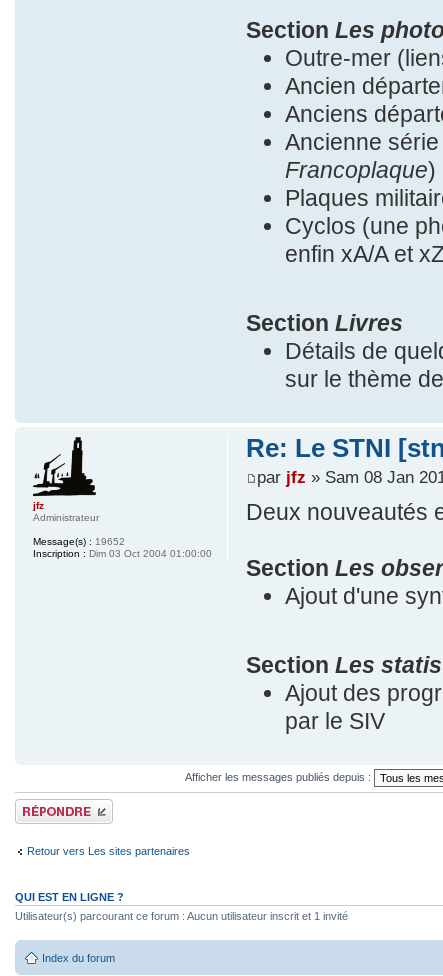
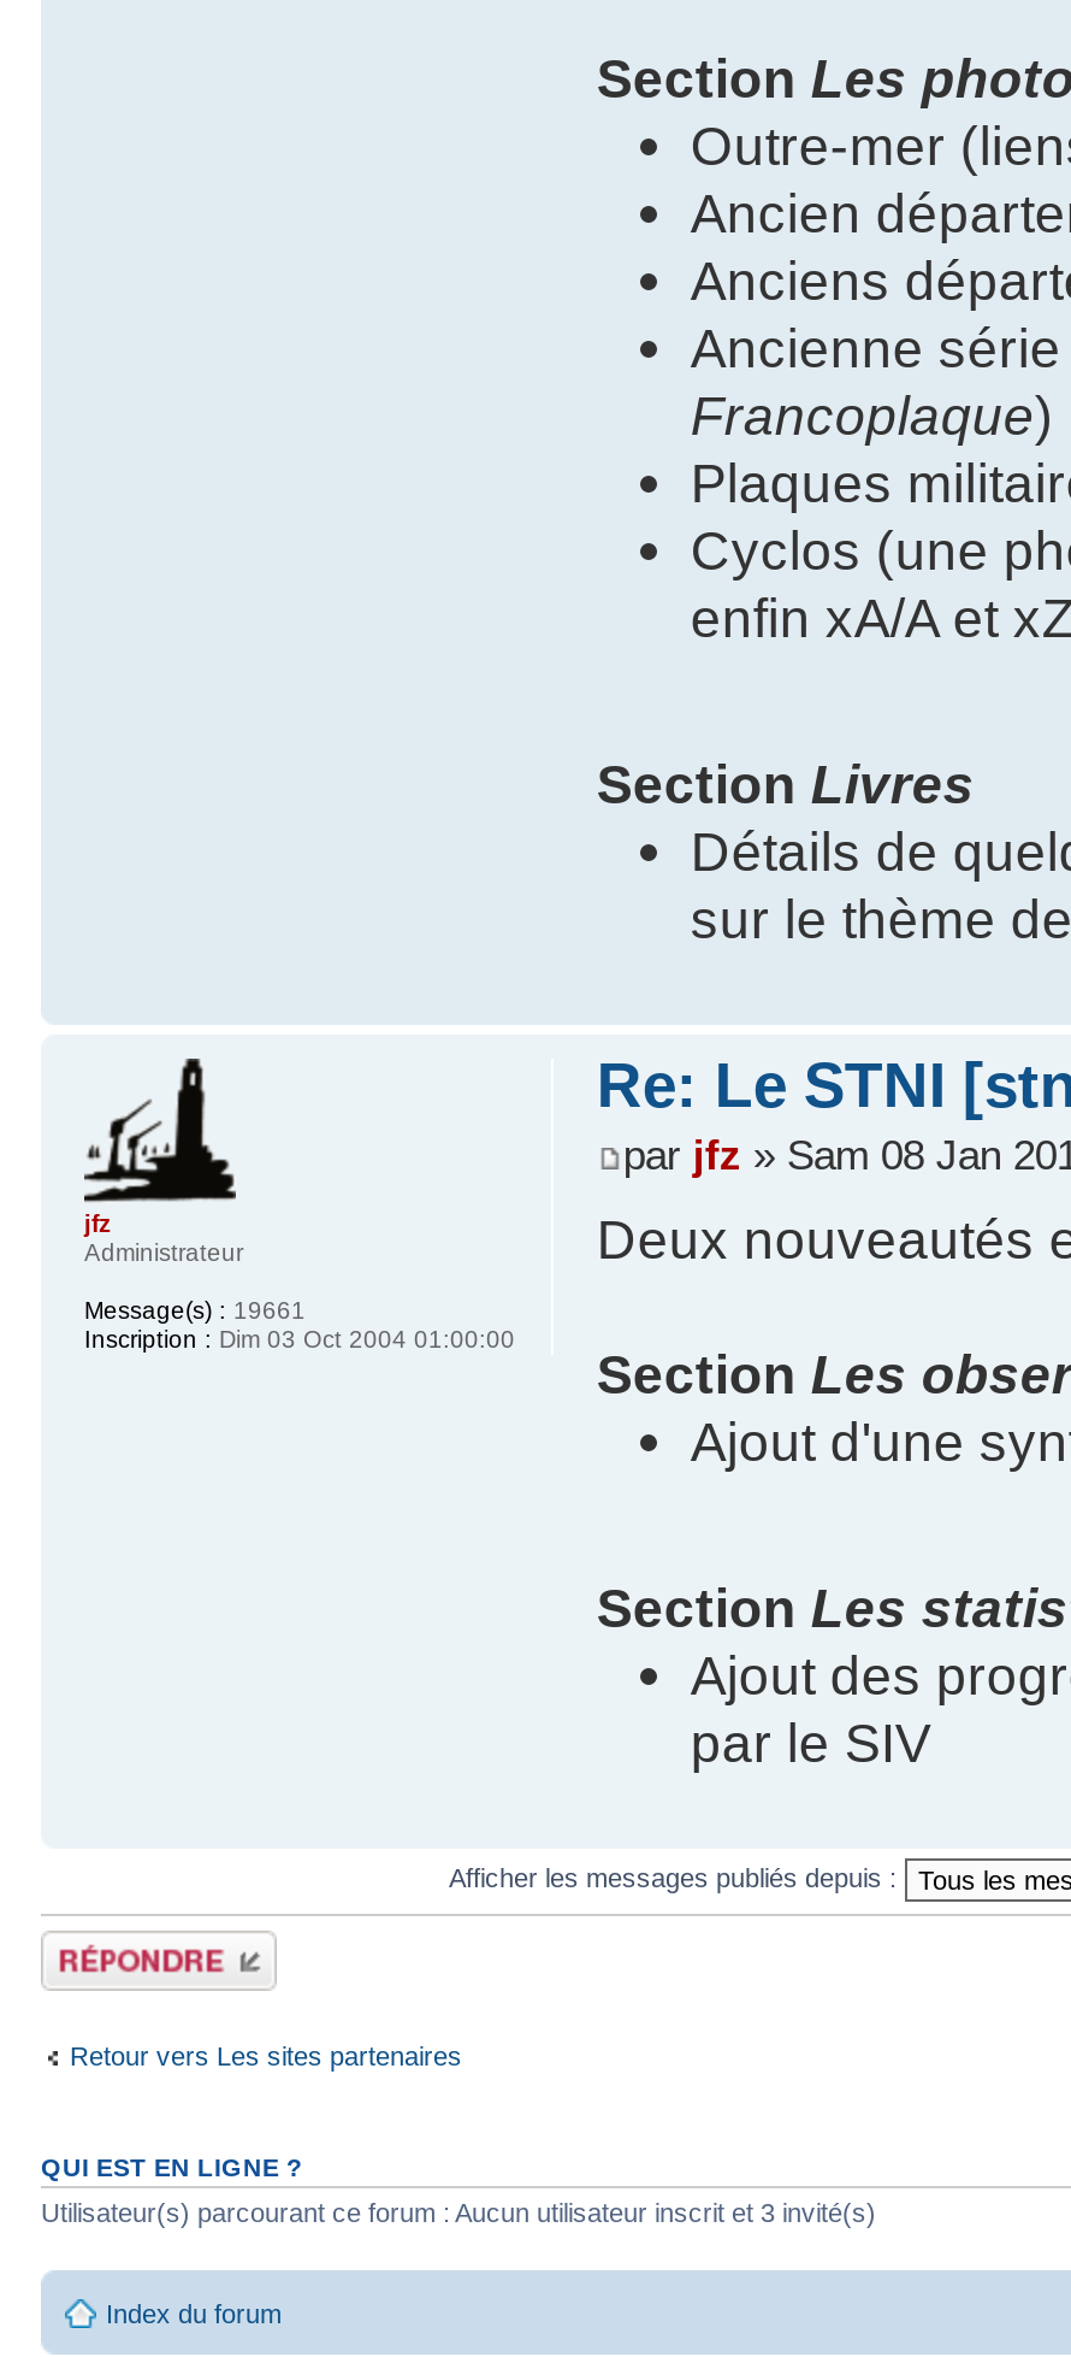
- Message(s) : 19652
+ Message(s) : 19661

- Utilisateur(s) parcourant ce forum : Aucun utilisateur inscrit et 1 invité
+ Utilisateur(s) parcourant ce forum : Aucun utilisateur inscrit et 3 invité(s)
